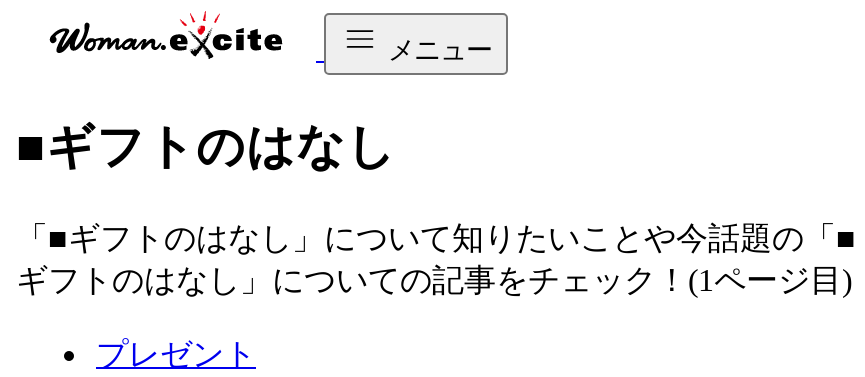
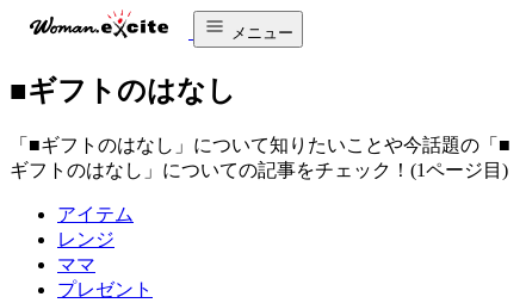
+ アイテム
+ レンジ
+ ママ
